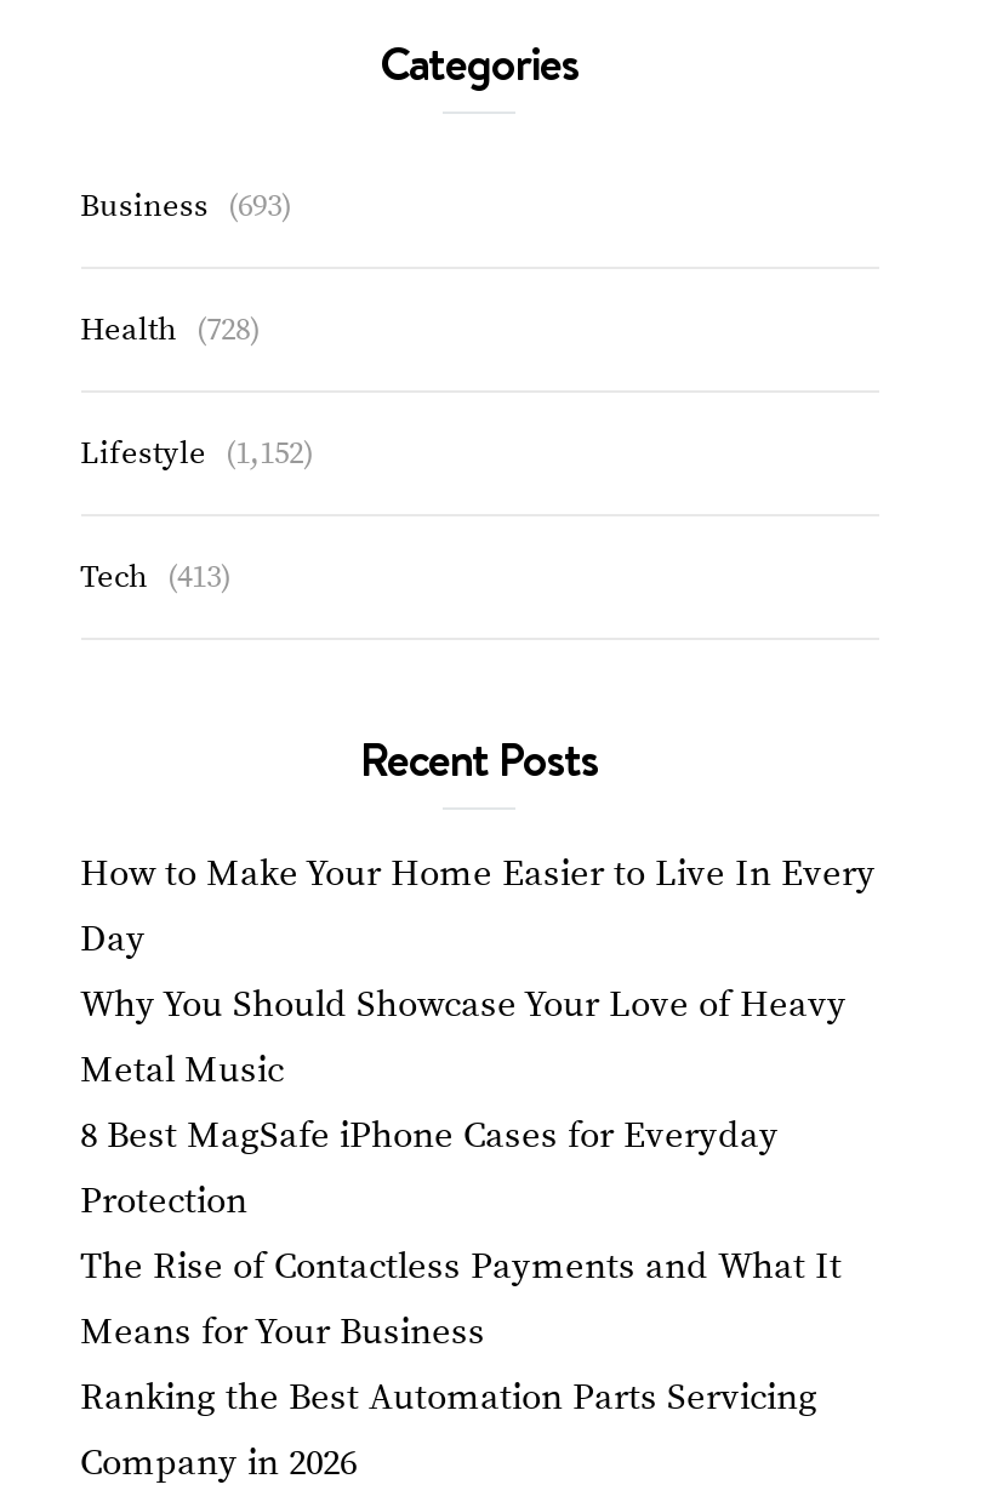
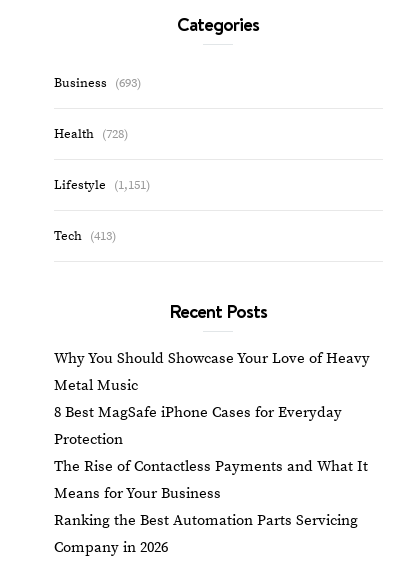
- Lifestyle (1,152)
+ Lifestyle (1,151)

- How to Make Your Home Easier to Live In Every
- Day
